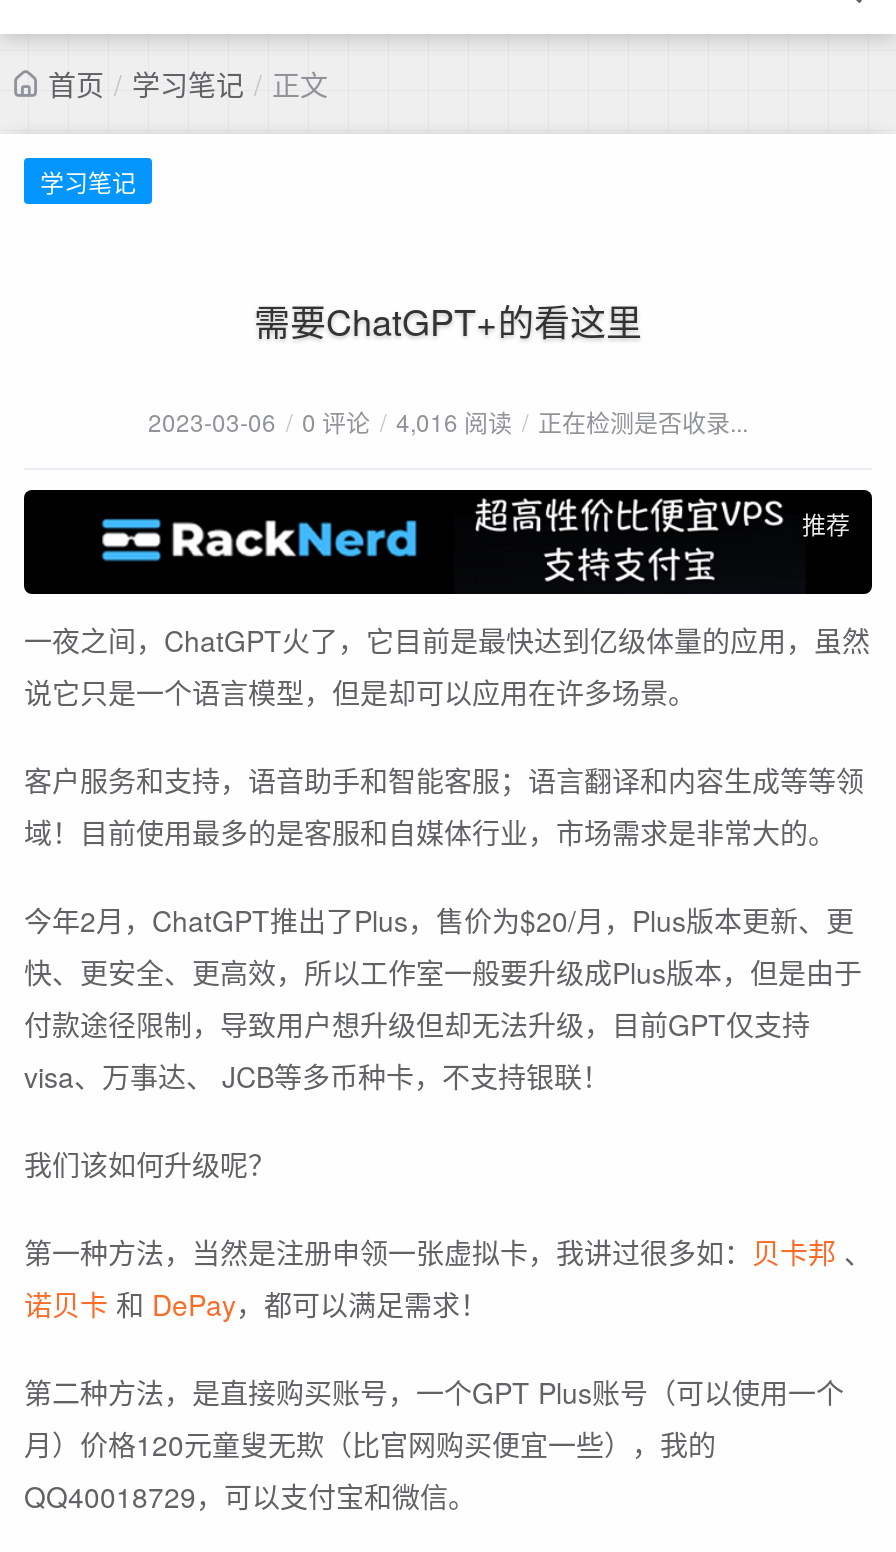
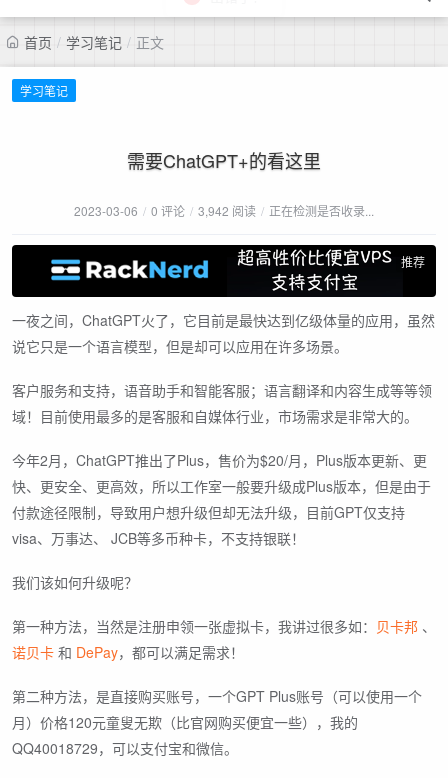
- 2023-03-06 / 0 评论 / 4,016 阅读 / 正在检测是否收录...
+ 2023-03-06 / 0 评论 / 3,942 阅读 / 正在检测是否收录...
